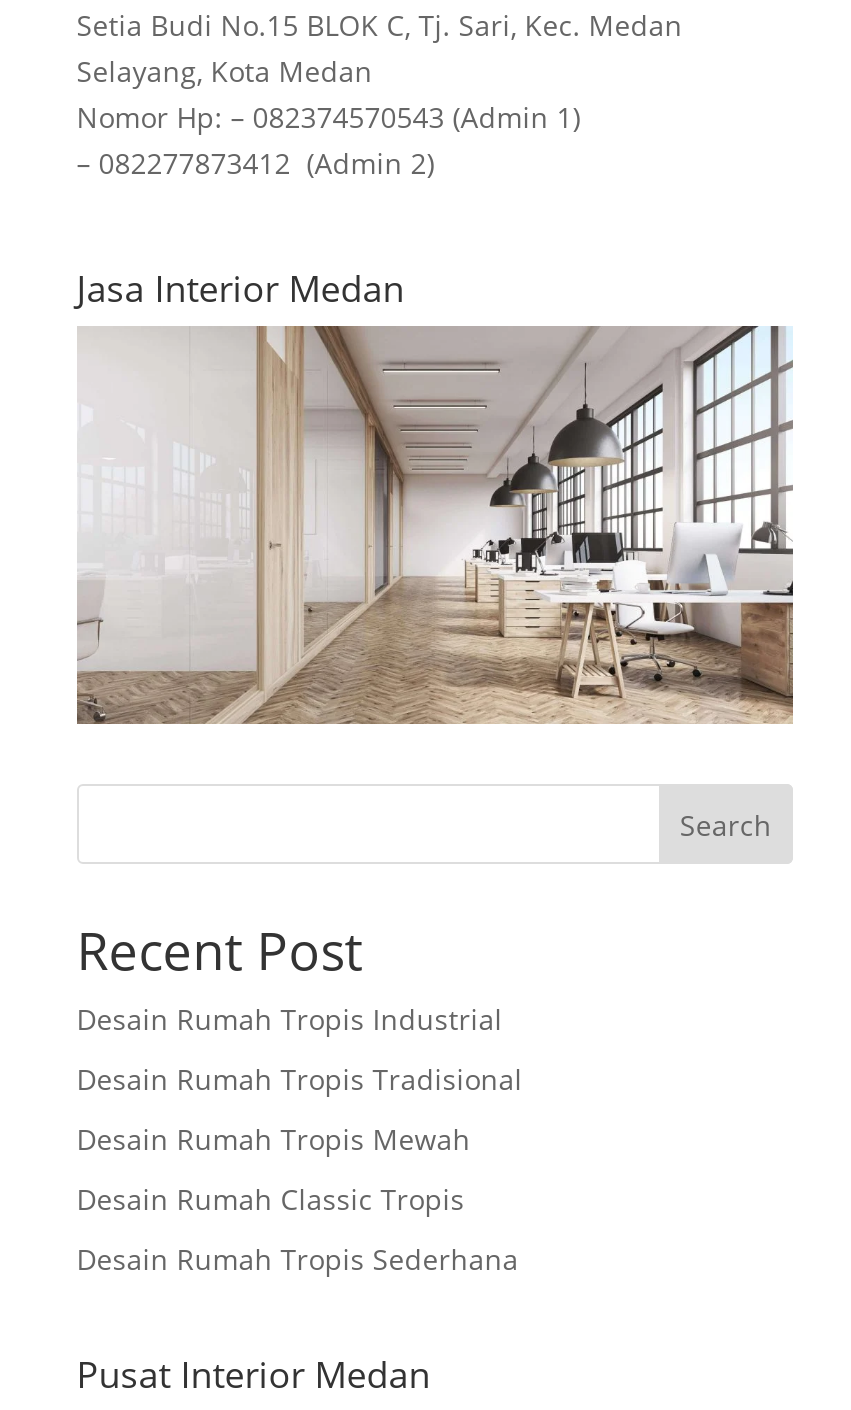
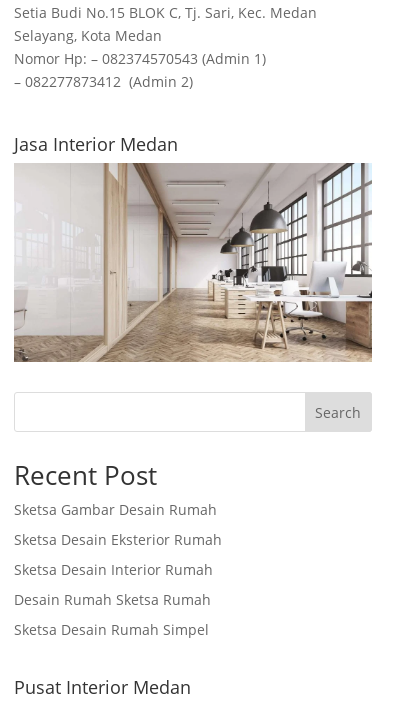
- Desain Rumah Tropis Industrial
+ Sketsa Gambar Desain Rumah

- Desain Rumah Tropis Tradisional
+ Sketsa Desain Eksterior Rumah

- Desain Rumah Tropis Mewah
+ Sketsa Desain Interior Rumah

- Desain Rumah Classic Tropis
+ Desain Rumah Sketsa Rumah

- Desain Rumah Tropis Sederhana
+ Sketsa Desain Rumah Simpel
